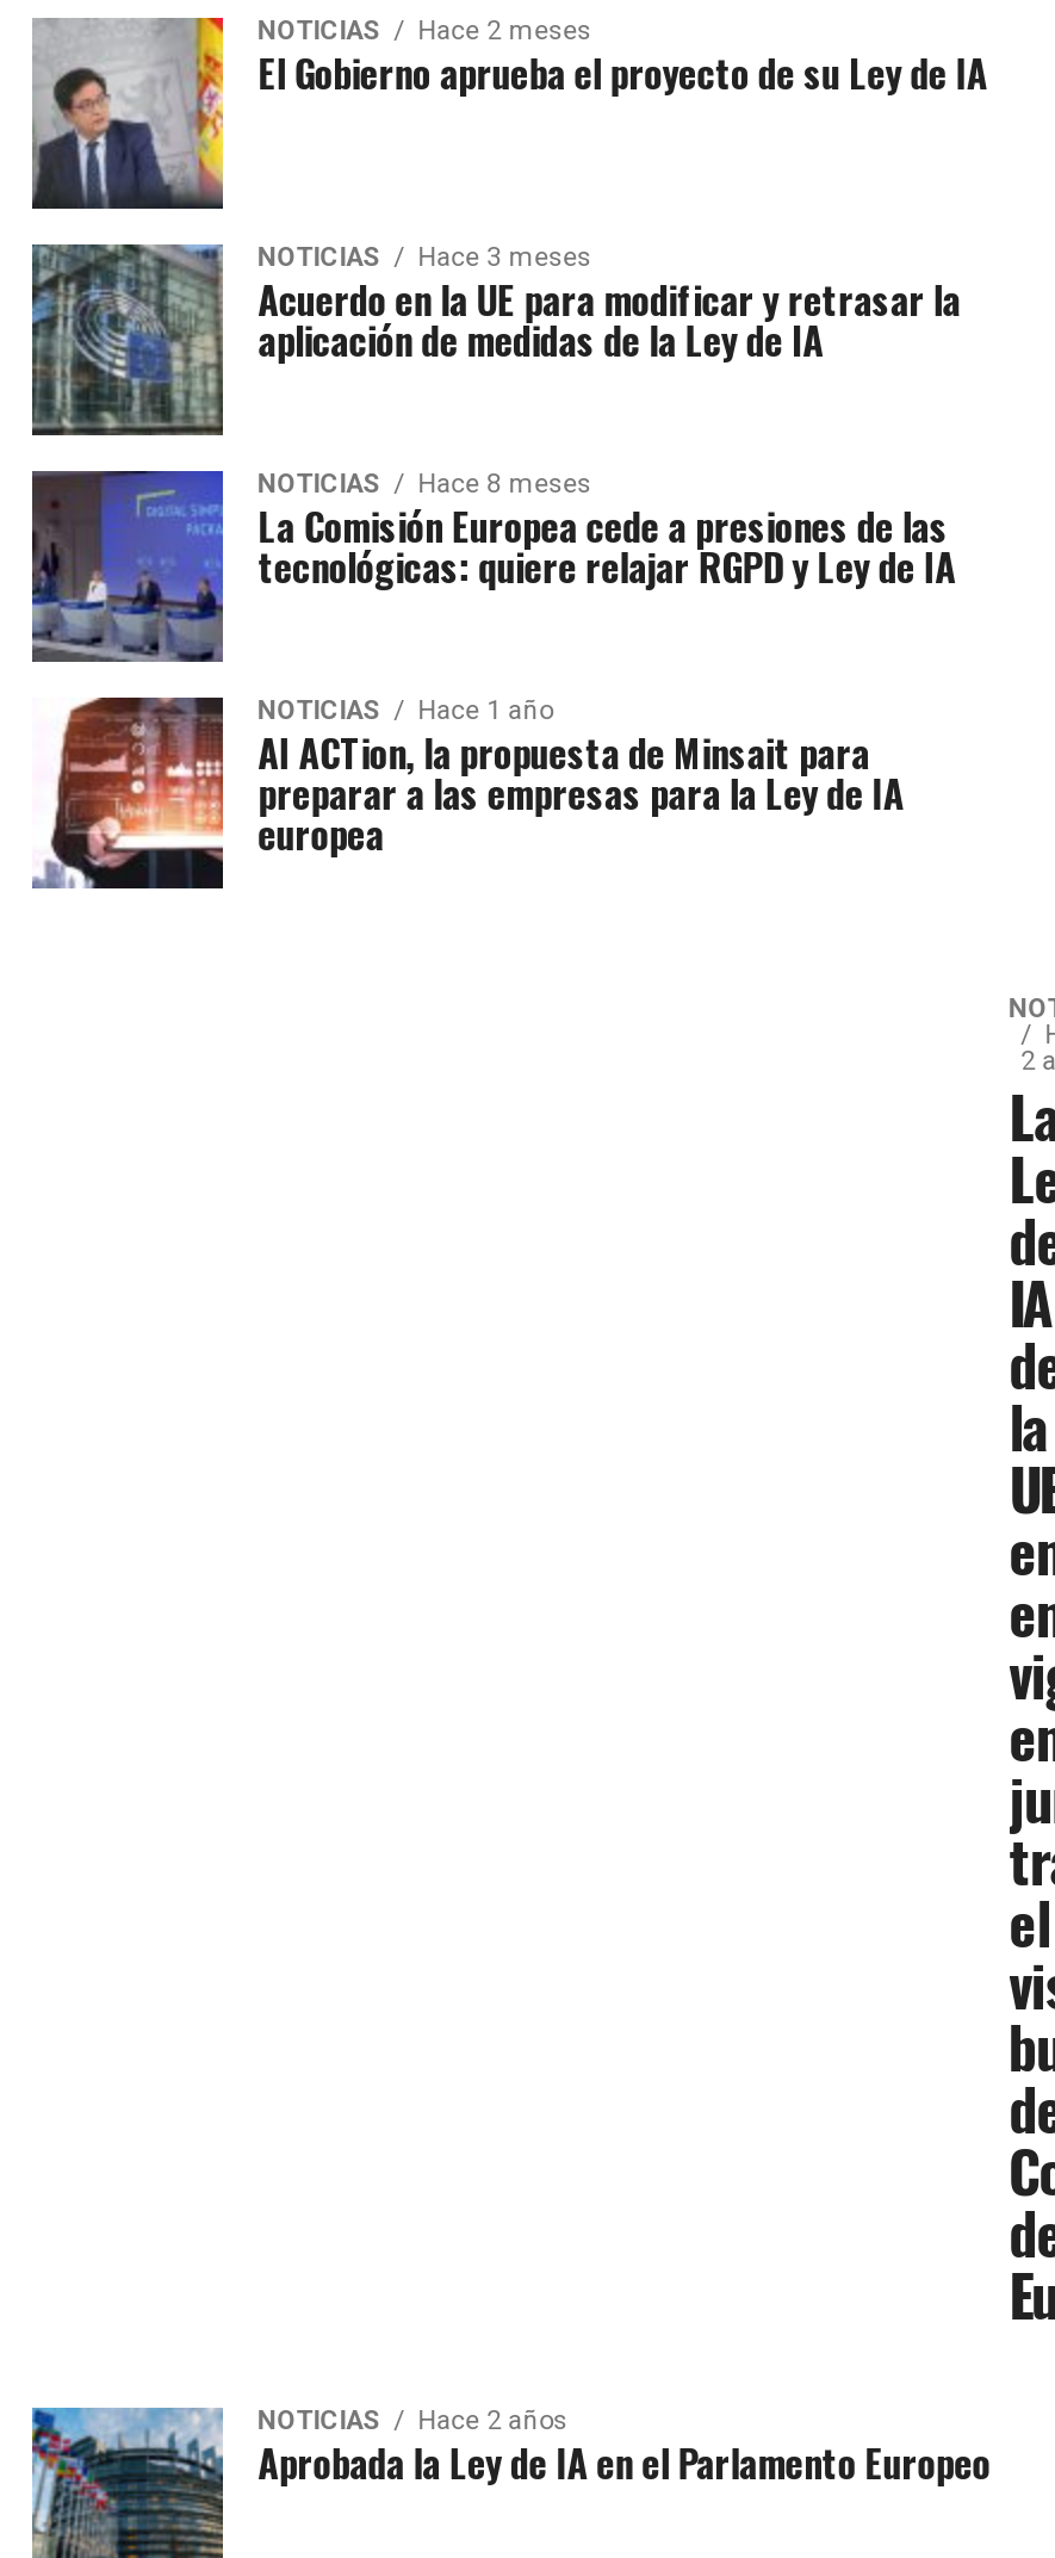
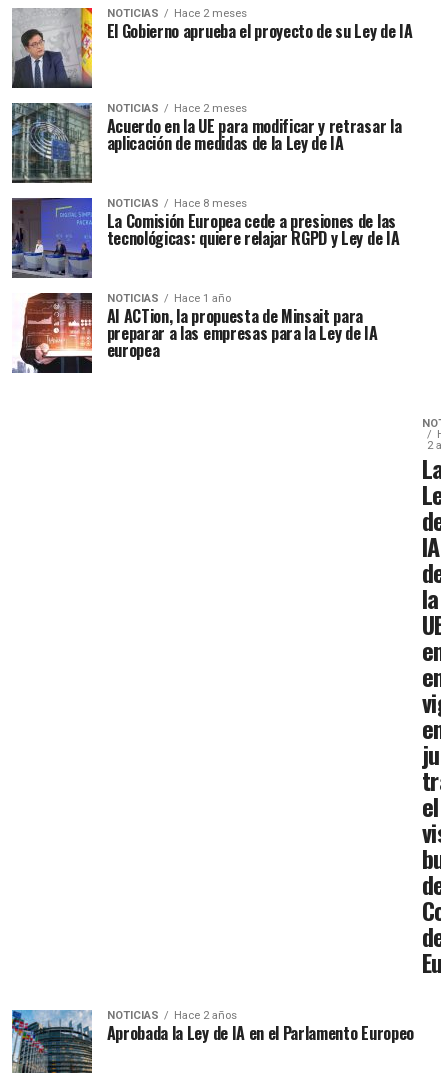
- NOTICIAS Hace 3 meses
+ NOTICIAS Hace 2 meses
